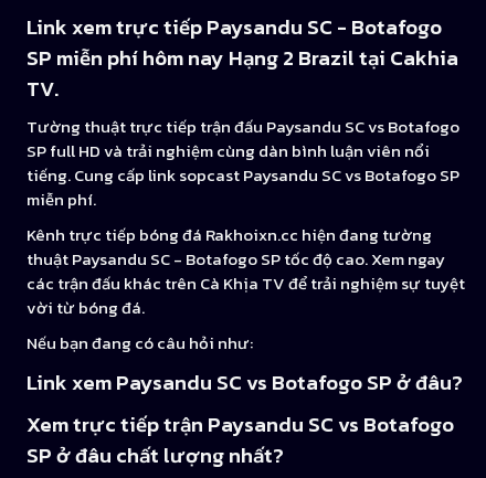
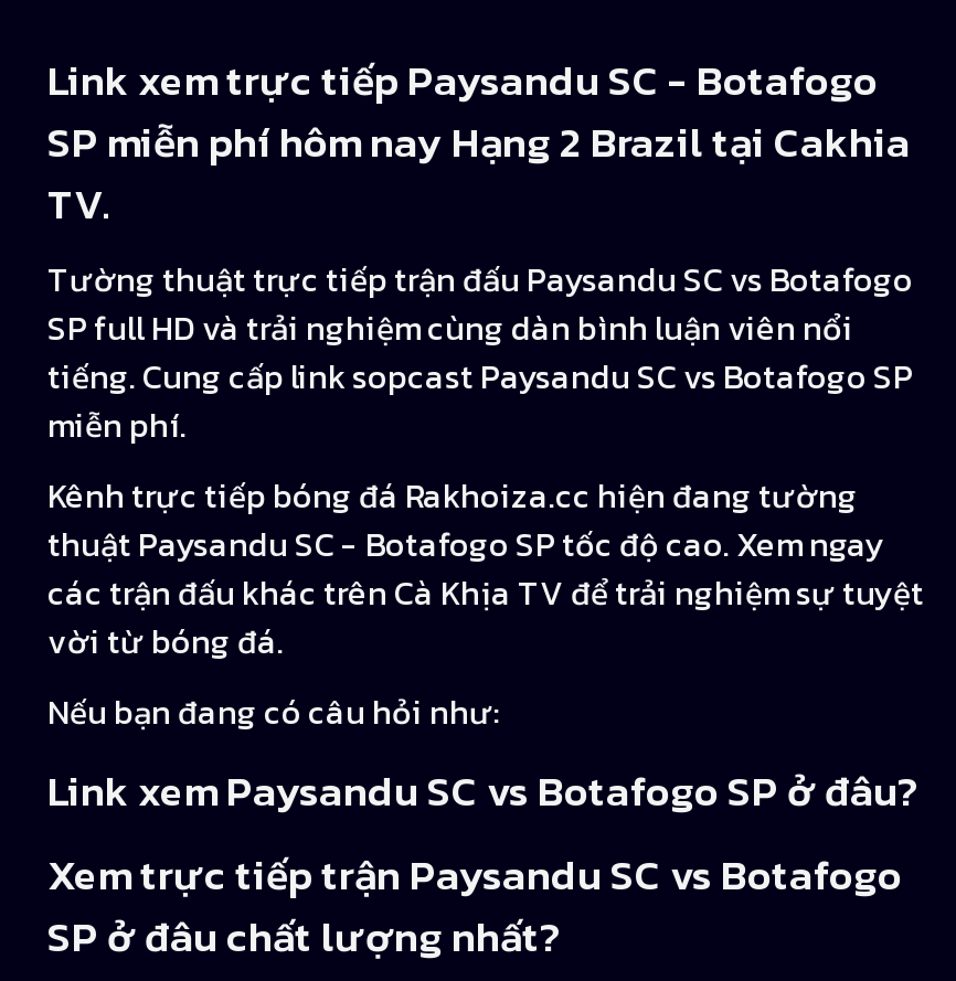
- Kênh trực tiếp bóng đá Rakhoixn.cc hiện đang tường
+ Kênh trực tiếp bóng đá Rakhoiza.cc hiện đang tường
